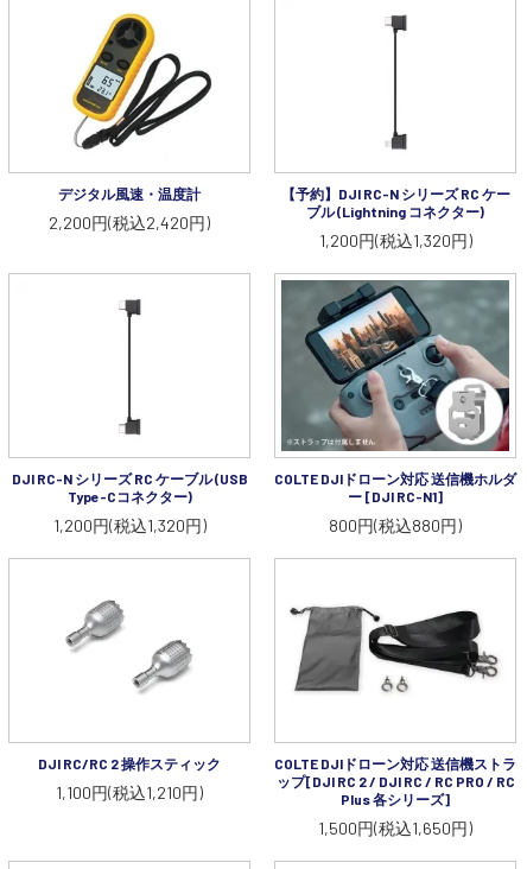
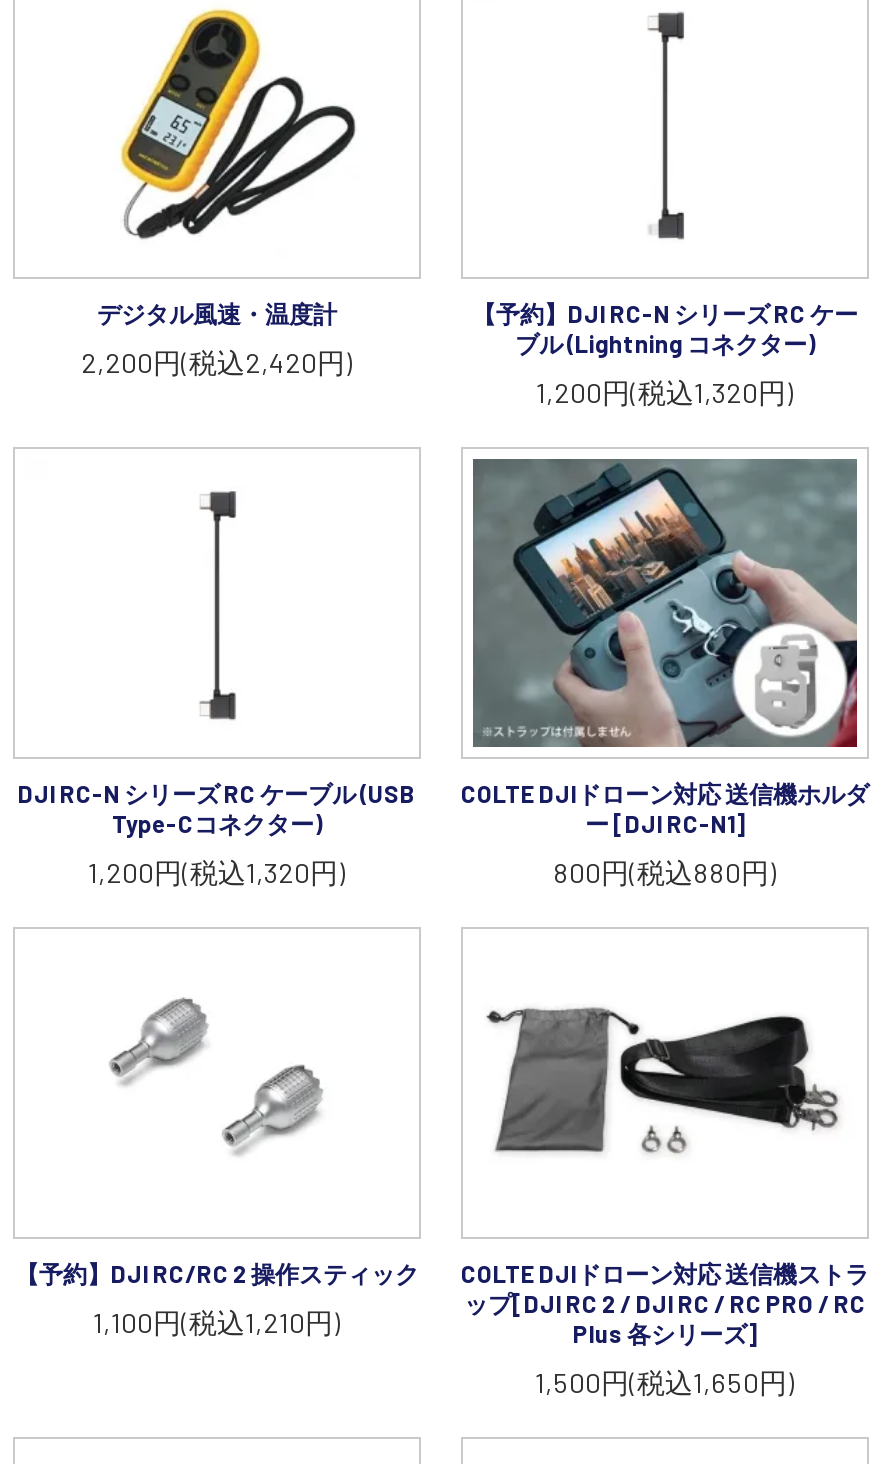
- DJI RC/RC 2 操作スティック
+ 【予約】DJI RC/RC 2 操作スティック
